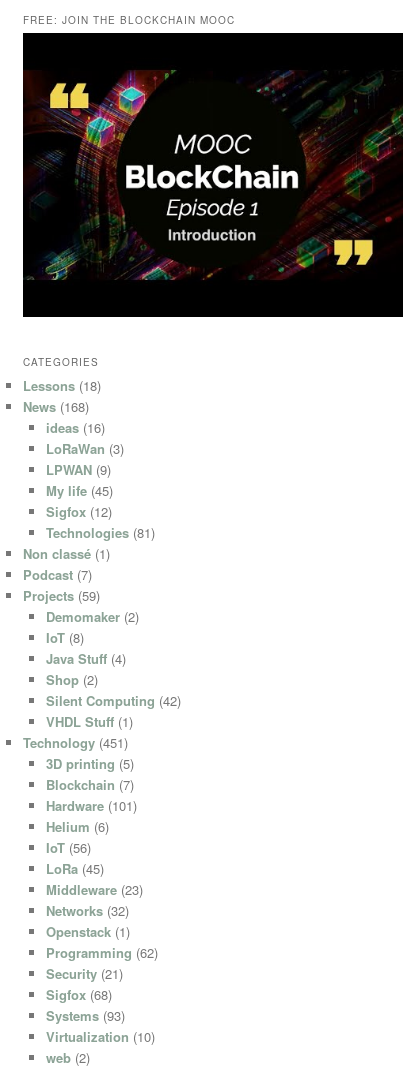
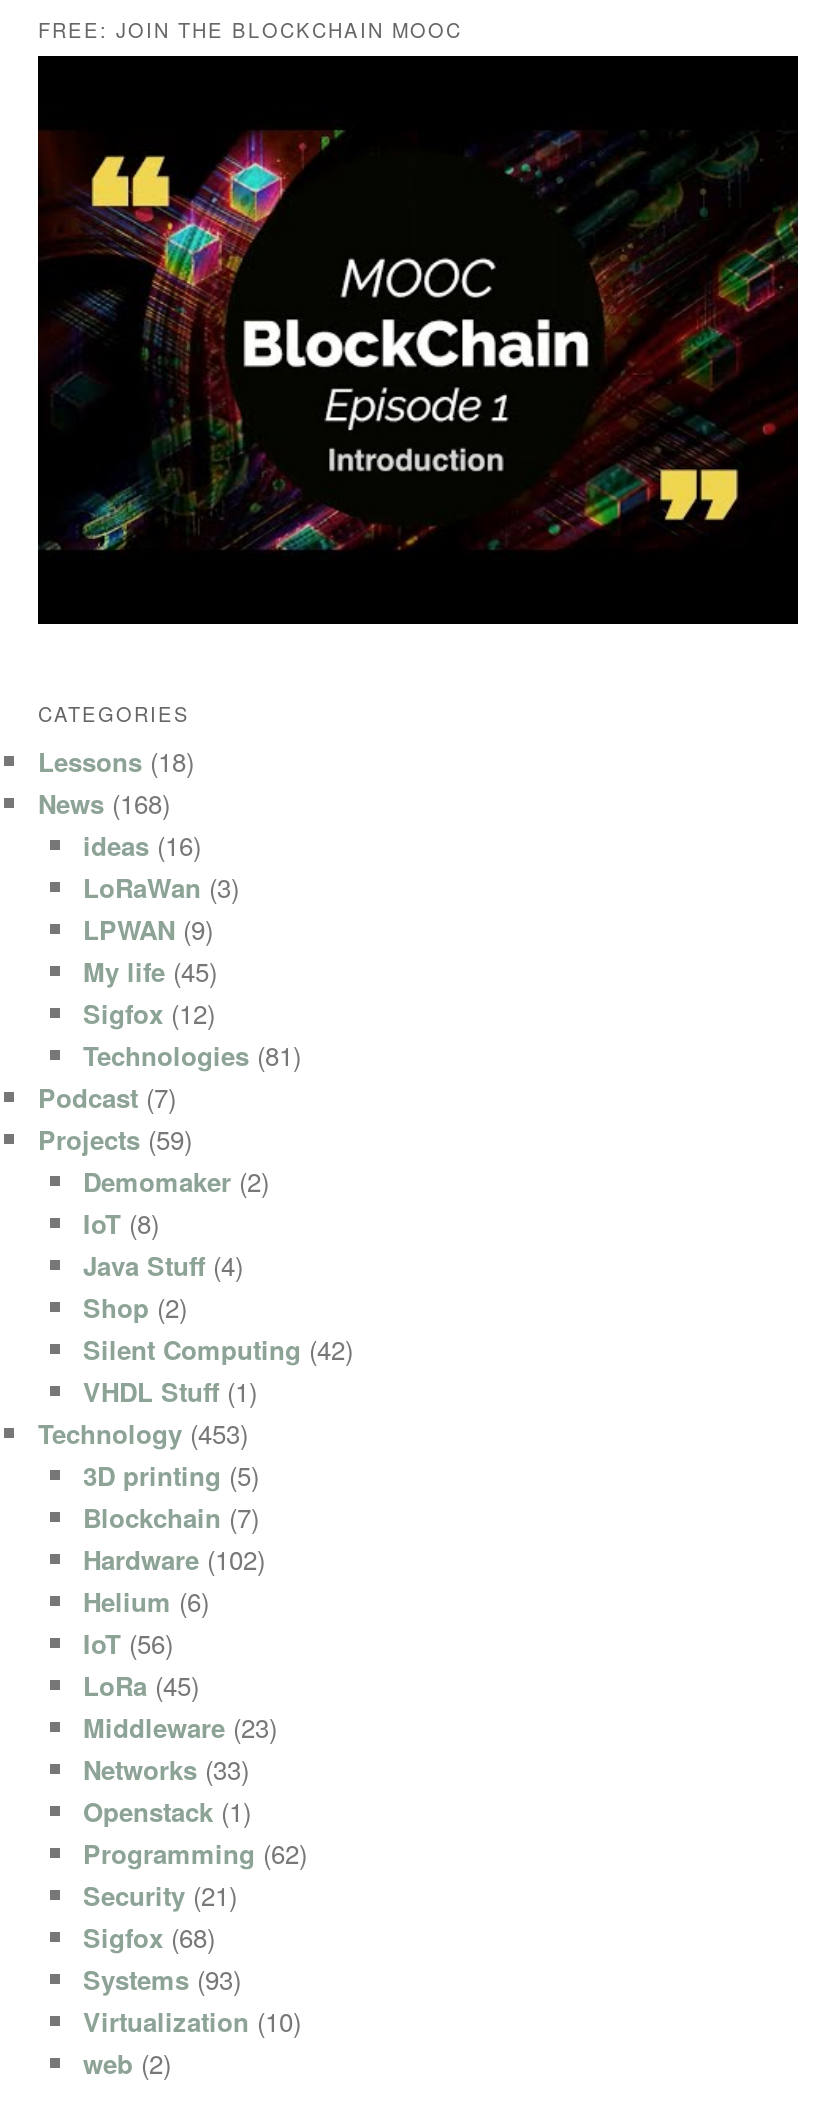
- Non classé (1)

- Technology (451)
+ Technology (453)

- Hardware (101)
+ Hardware (102)

- Networks (32)
+ Networks (33)
